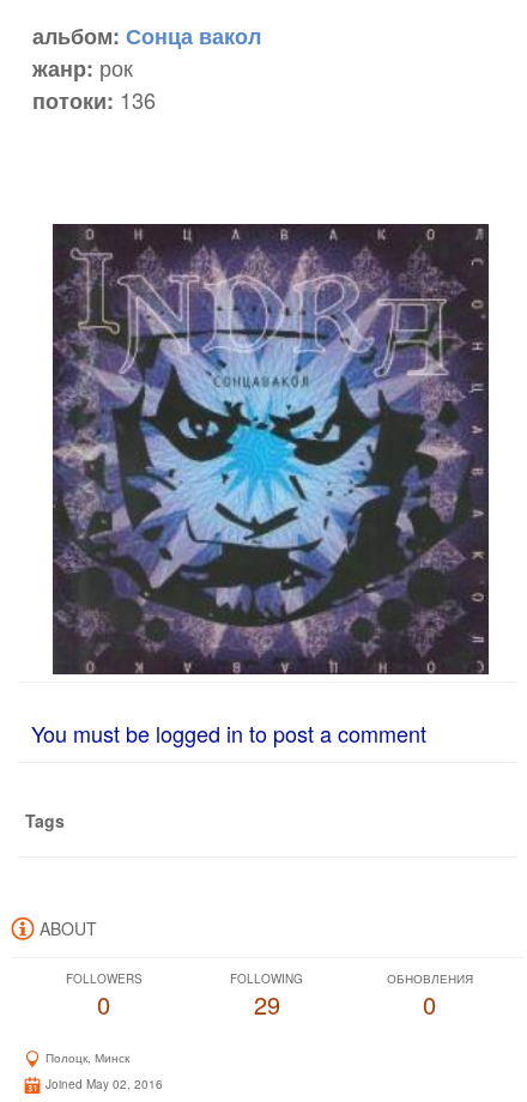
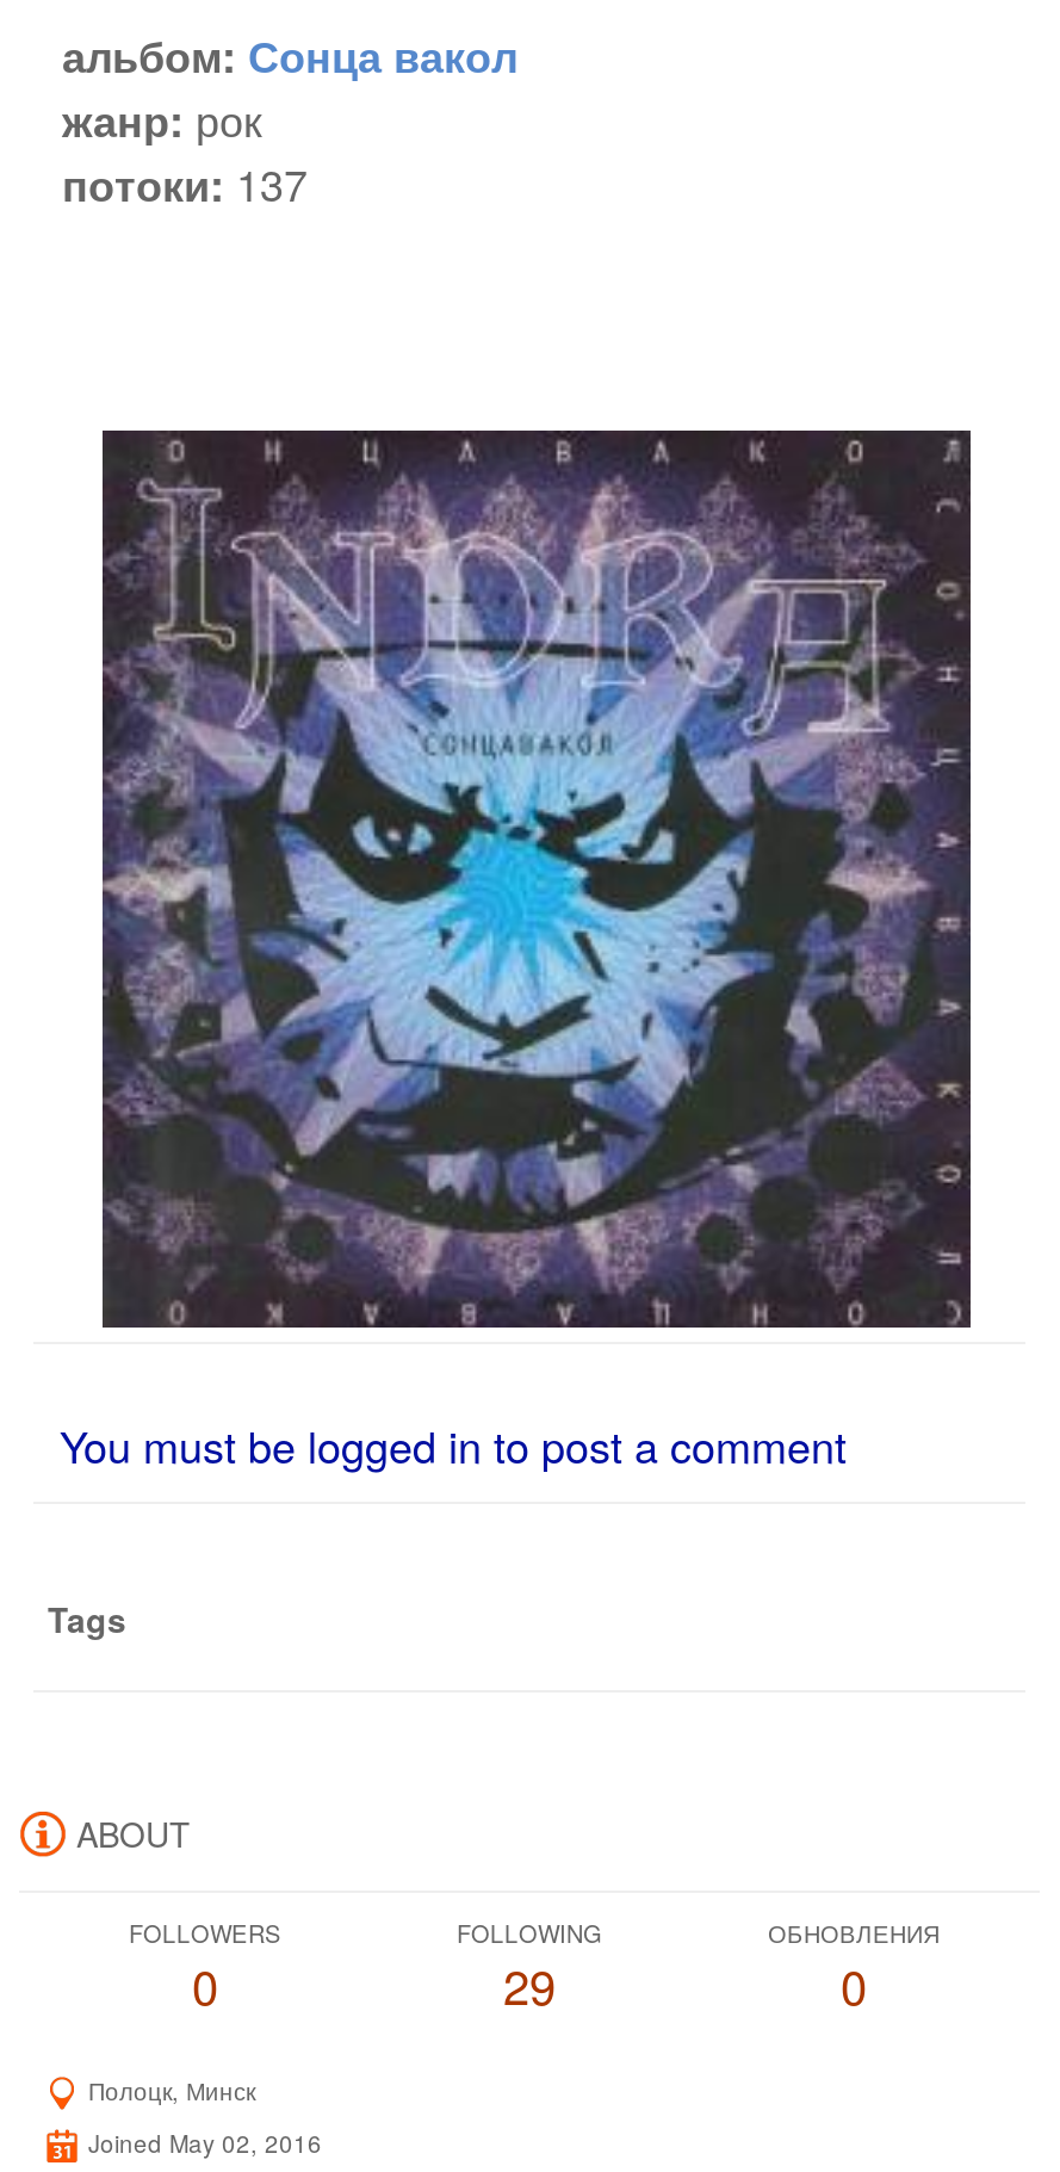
- потоки: 136
+ потоки: 137
